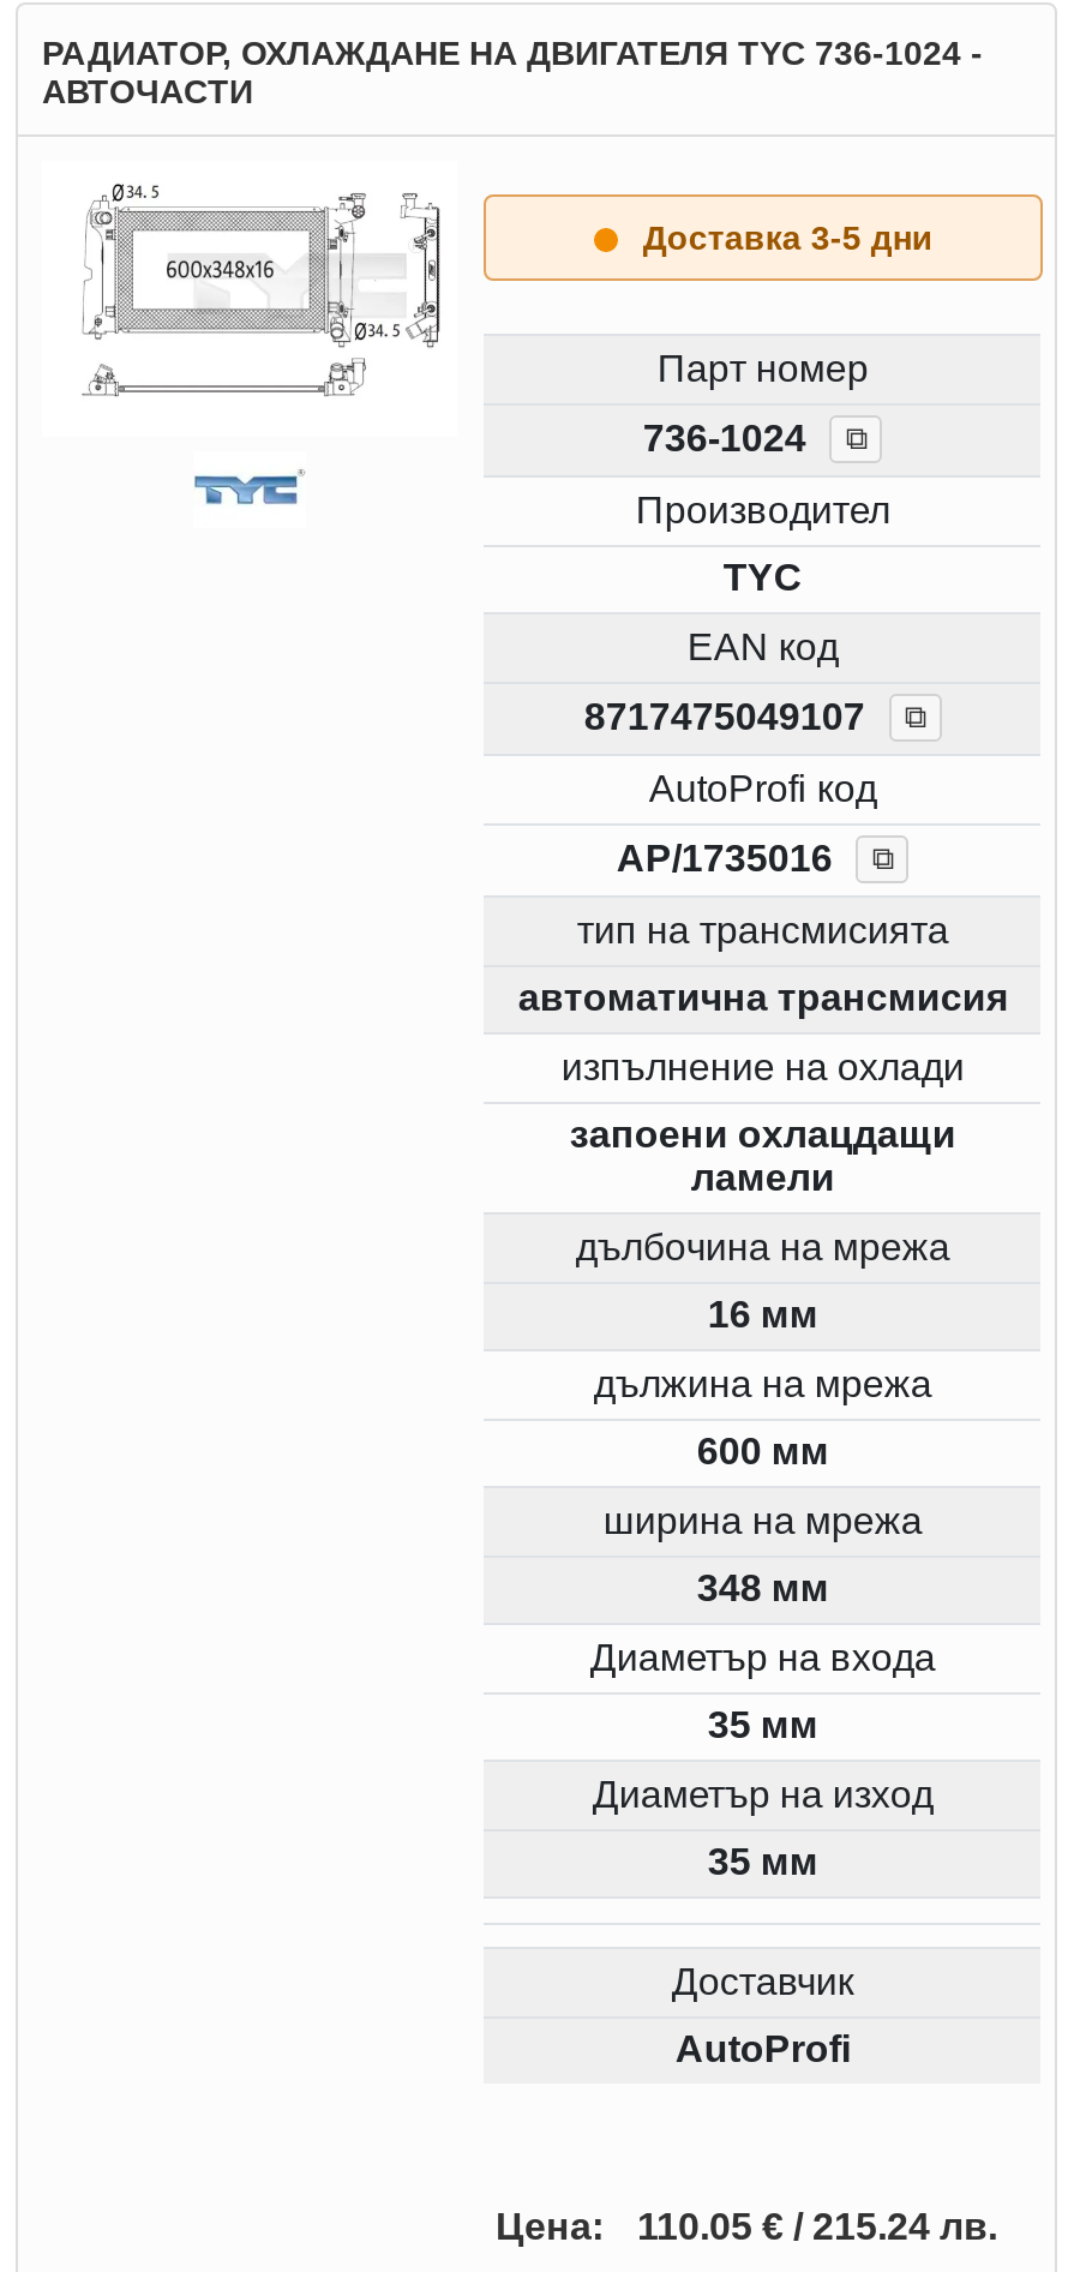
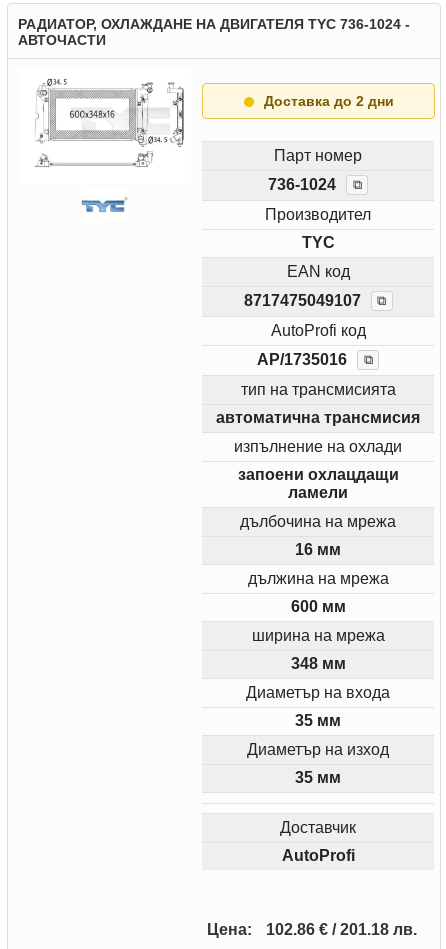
- Доставка 3-5 дни
+ Доставка до 2 дни

- Цена: 110.05 € / 215.24 лв.
+ Цена: 102.86 € / 201.18 лв.
